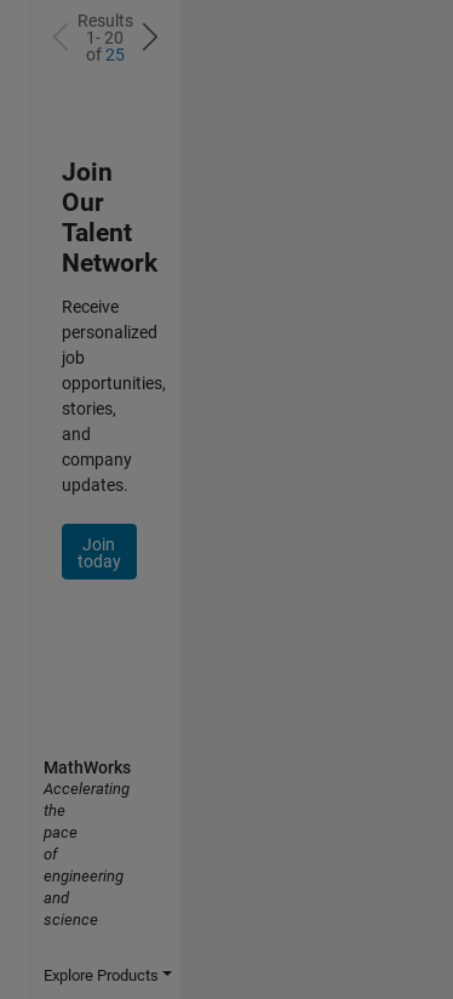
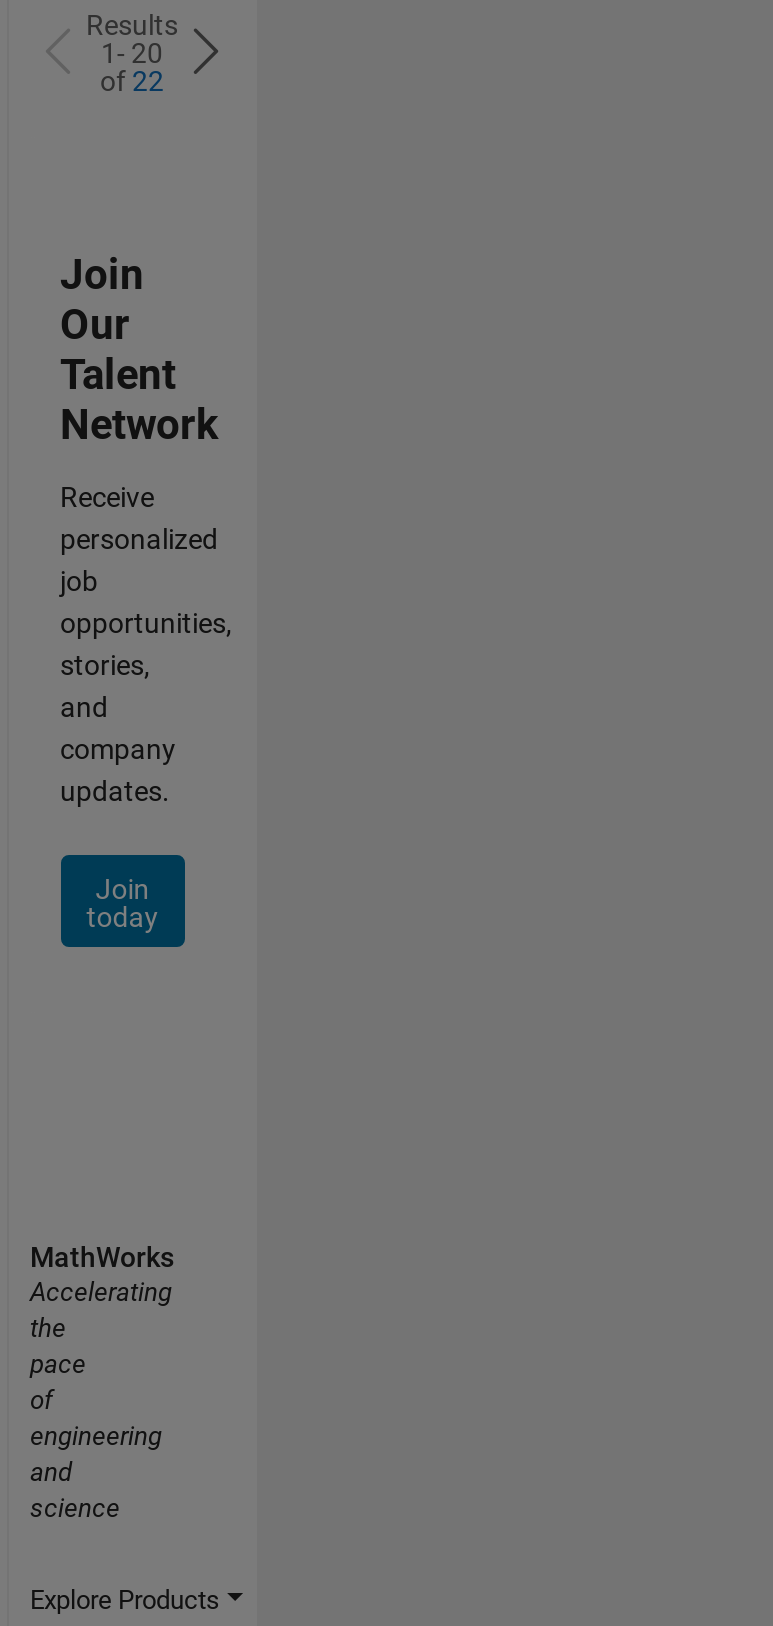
- of 25
+ of 22
